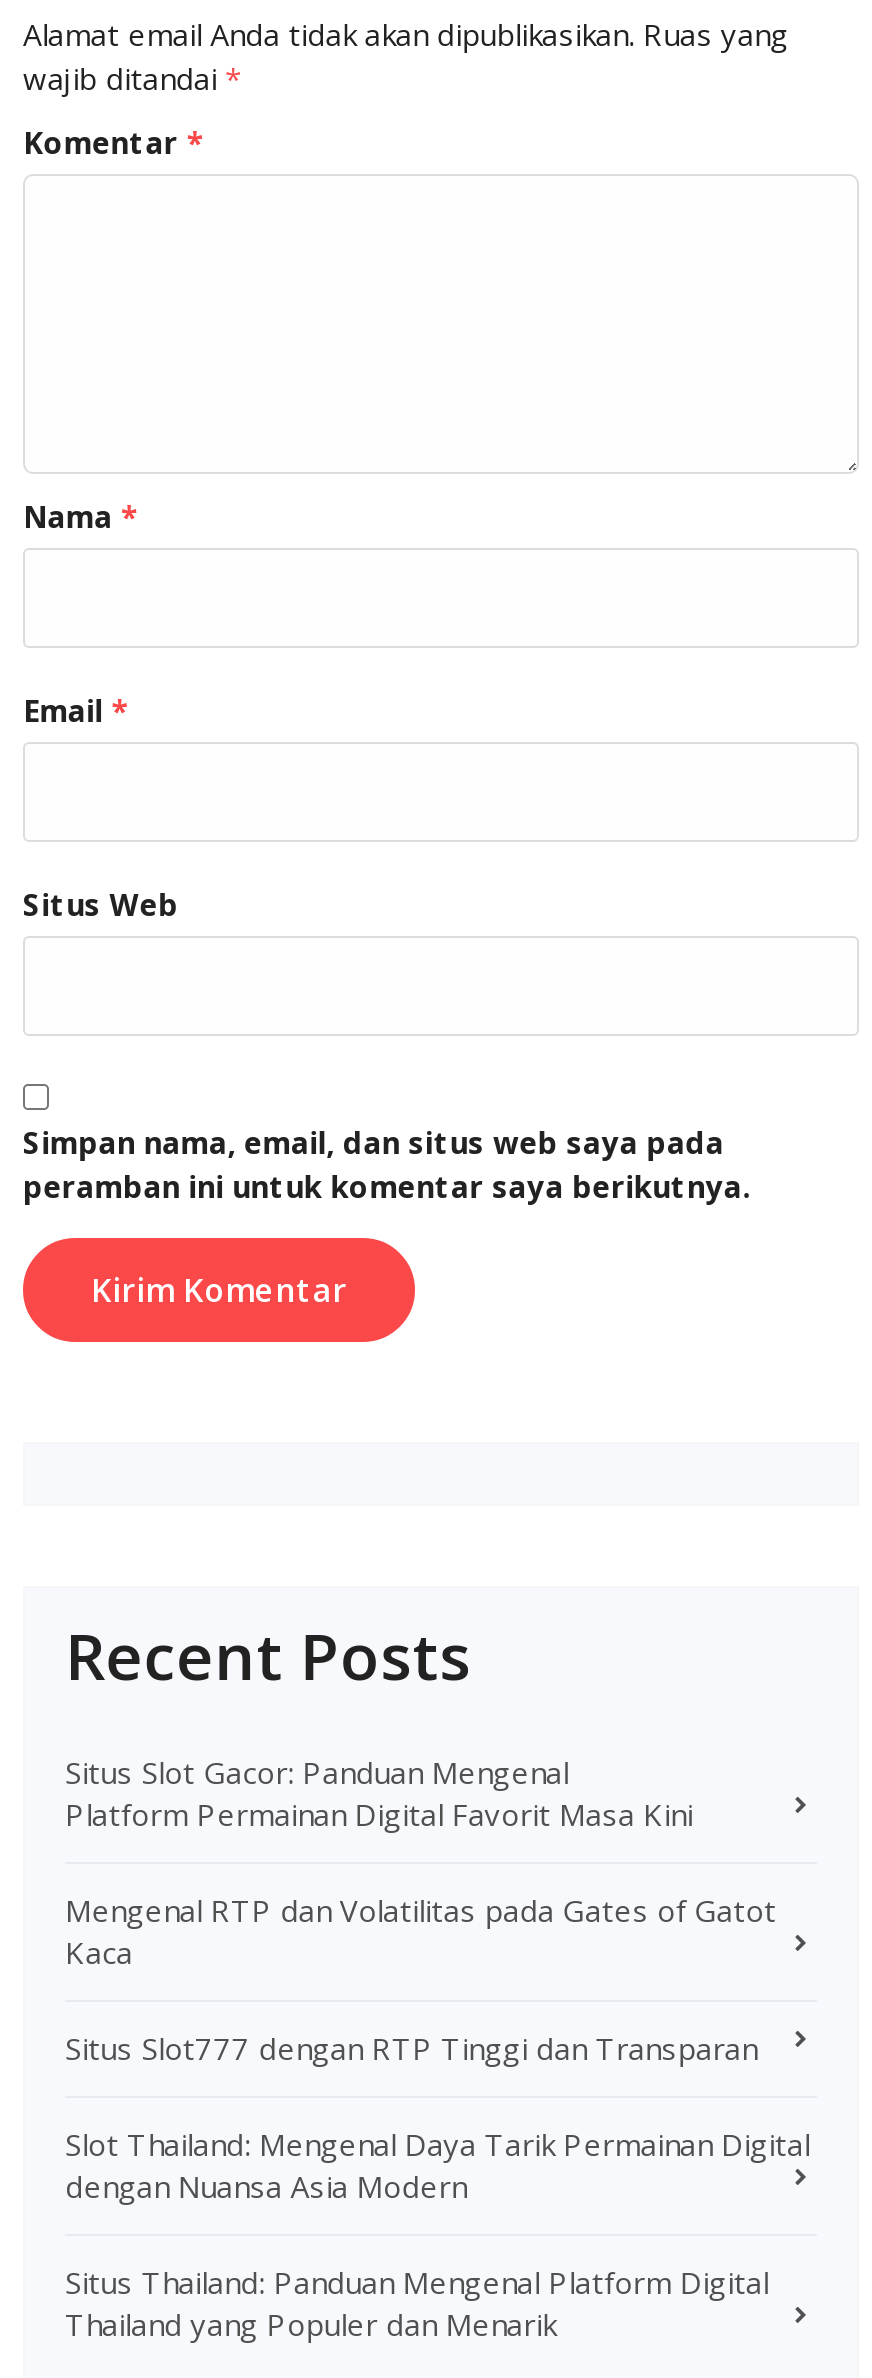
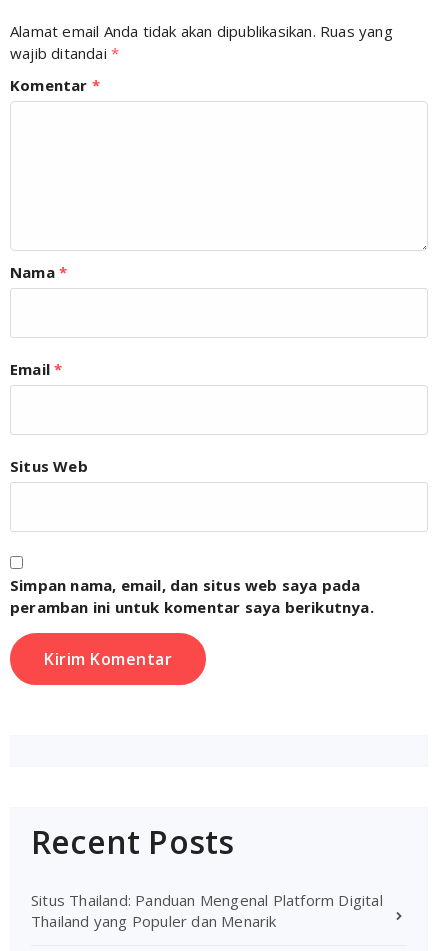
- Situs Slot Gacor: Panduan Mengenal
- Platform Permainan Digital Favorit Masa Kini
- Mengenal RTP dan Volatilitas pada Gates of Gatot
- Kaca
- Situs Slot777 dengan RTP Tinggi dan Transparan
- Slot Thailand: Mengenal Daya Tarik Permainan Digital
- dengan Nuansa Asia Modern
